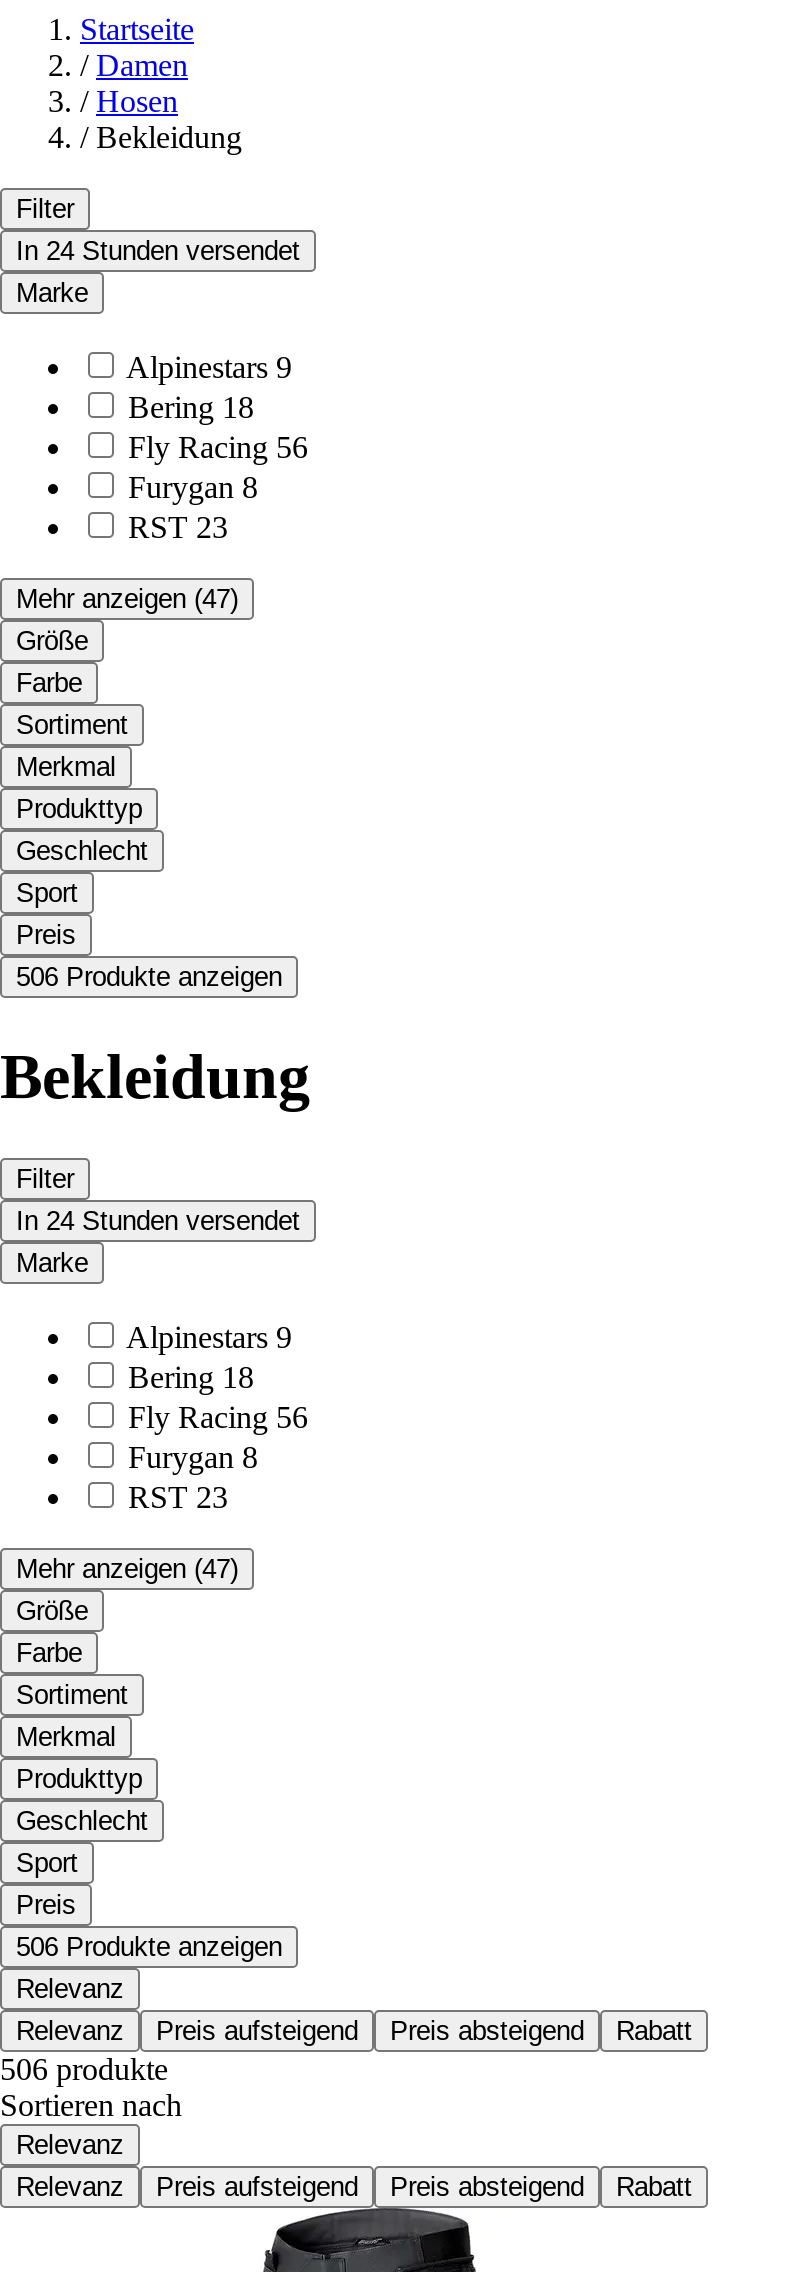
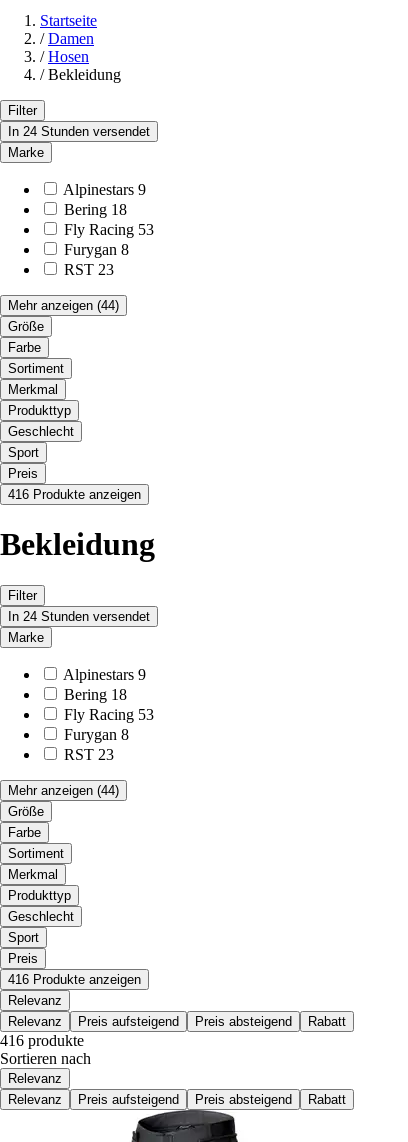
- Fly Racing 56
+ Fly Racing 53

- Mehr anzeigen (47)
+ Mehr anzeigen (44)

- 506 Produkte anzeigen
+ 416 Produkte anzeigen

- Fly Racing 56
+ Fly Racing 53

- Mehr anzeigen (47)
+ Mehr anzeigen (44)

- 506 Produkte anzeigen
+ 416 Produkte anzeigen

- 506 produkte
+ 416 produkte
